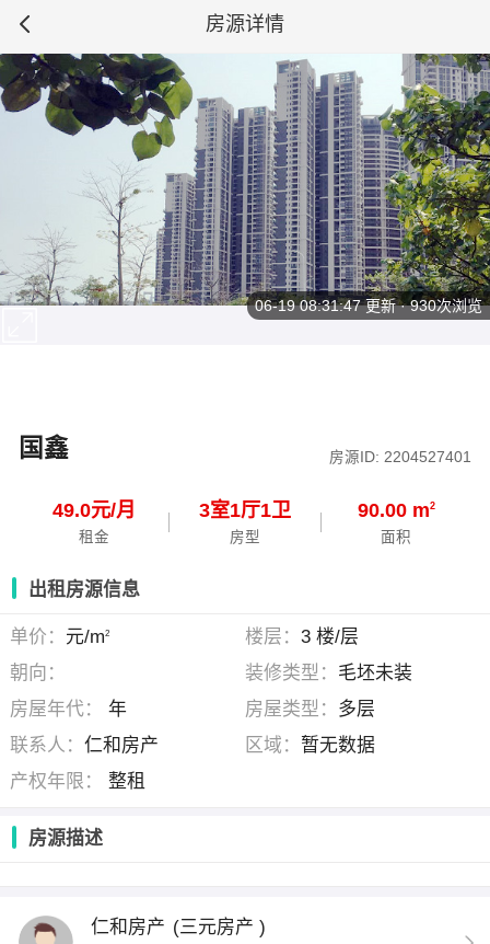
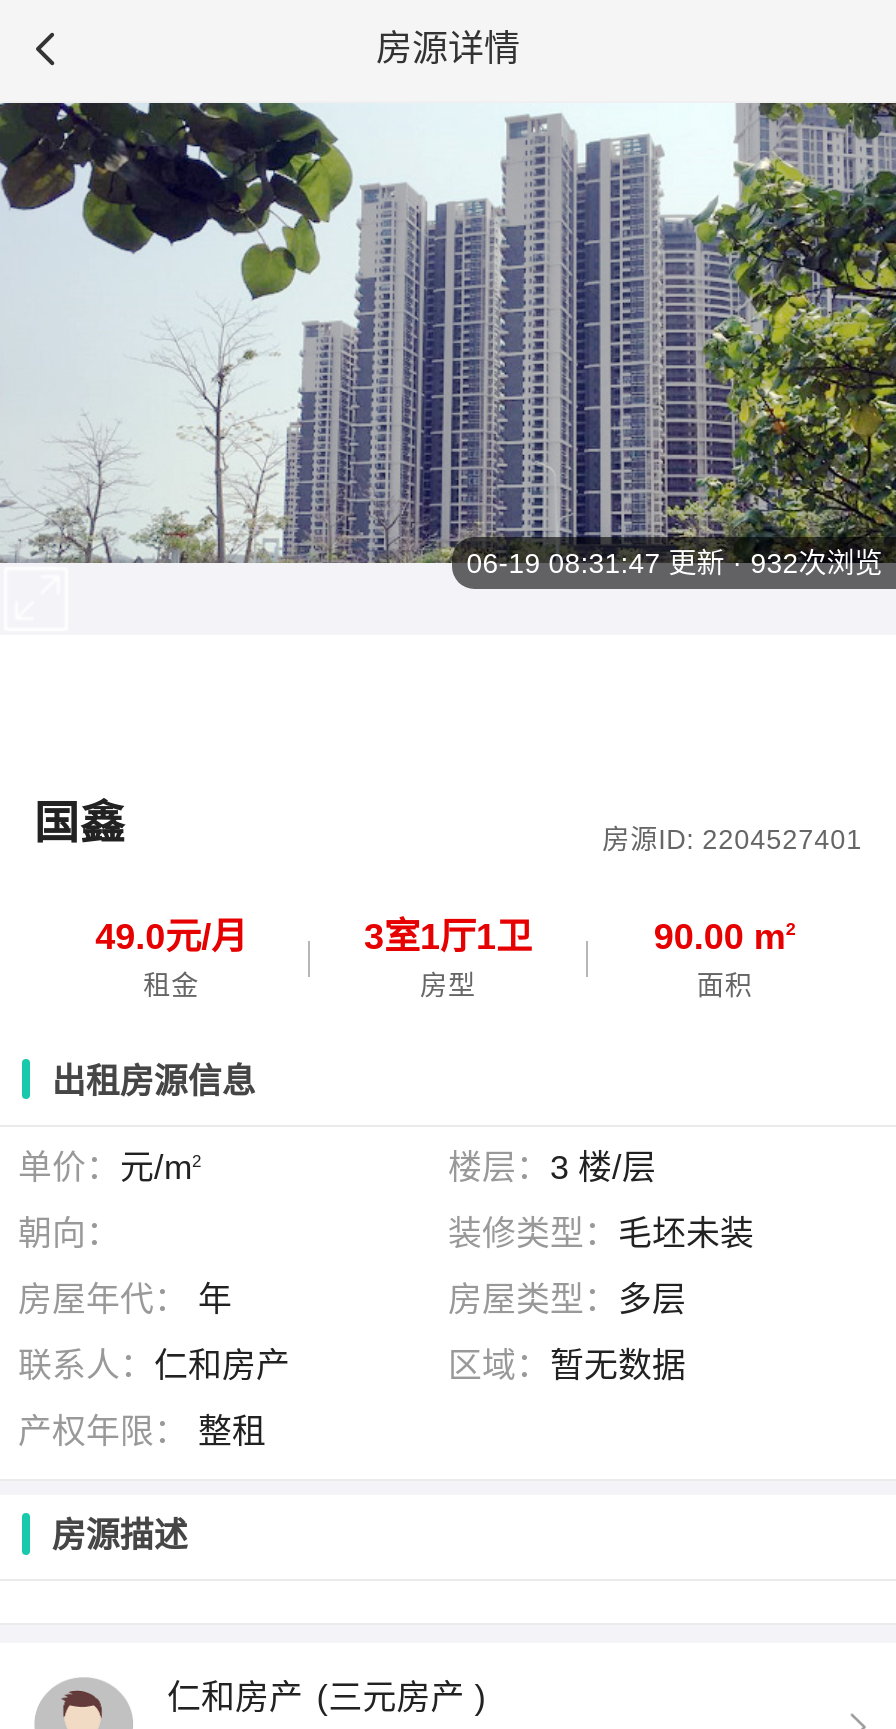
- 06-19 08:31:47更新 · 930次浏览
+ 06-19 08:31:47更新 · 932次浏览
